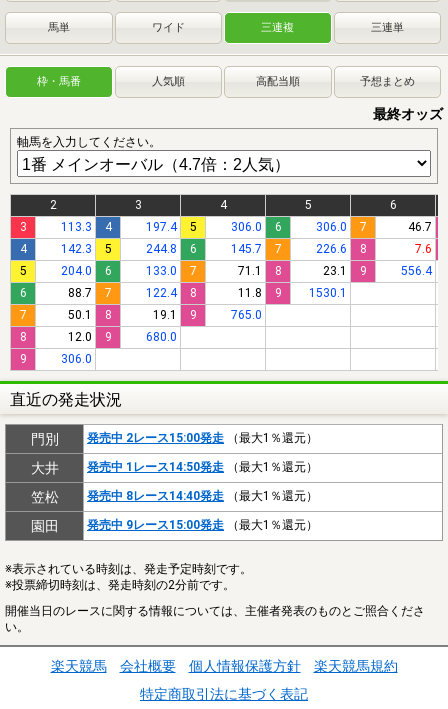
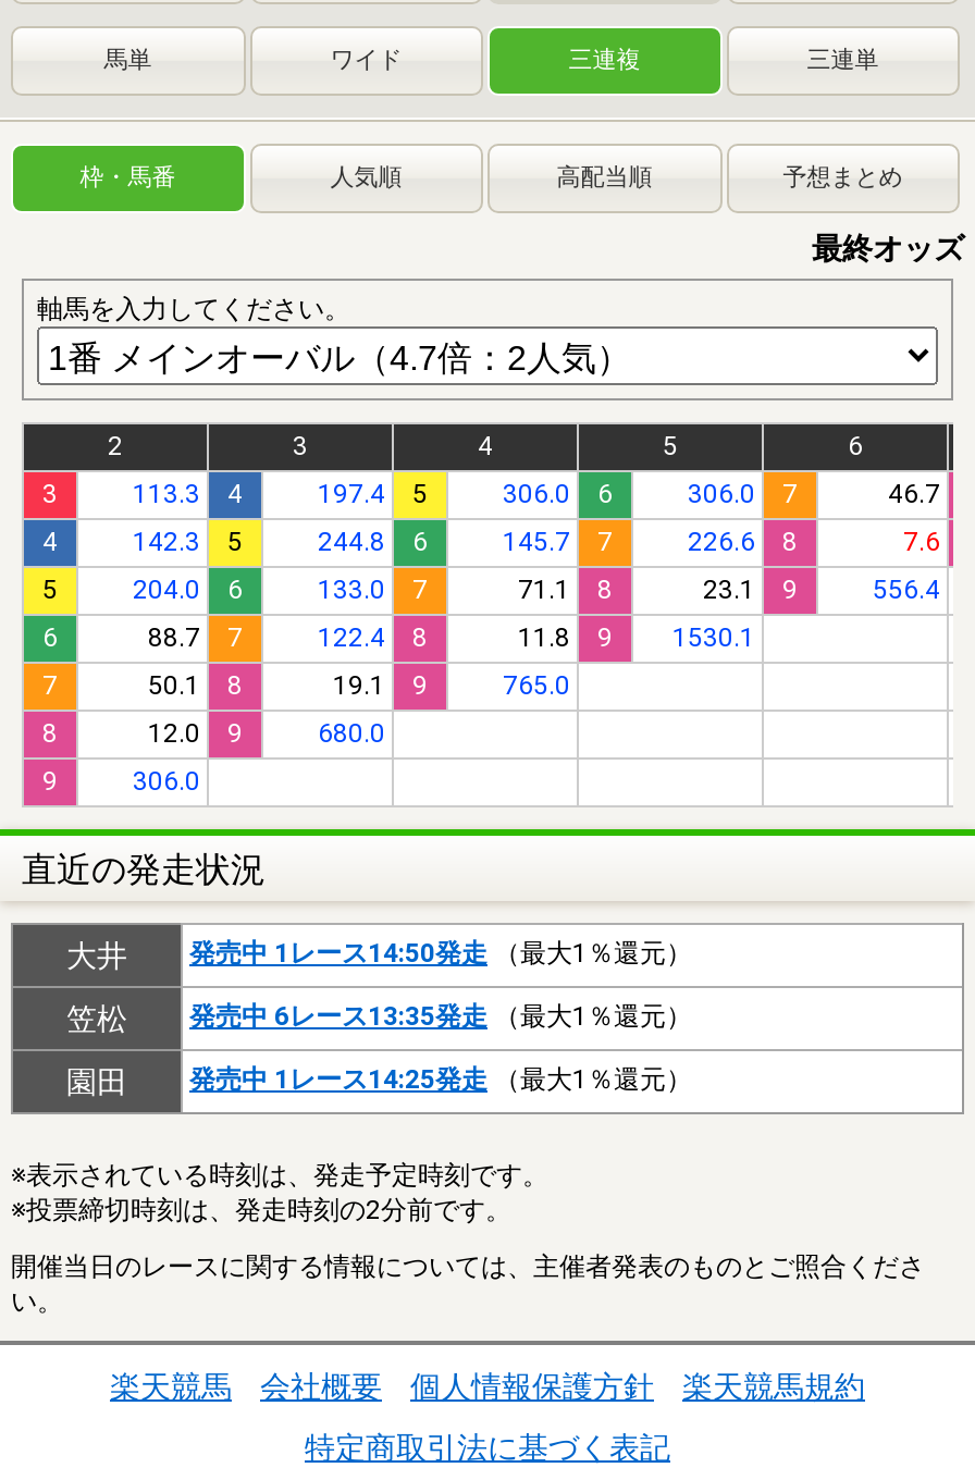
- 門別
- 発売中 2レース15:00発走（最大1％還元）

- 発売中 8レース14:40発走（最大1％還元）
+ 発売中 6レース13:35発走（最大1％還元）

- 発売中 9レース15:00発走（最大1％還元）
+ 発売中 1レース14:25発走（最大1％還元）
